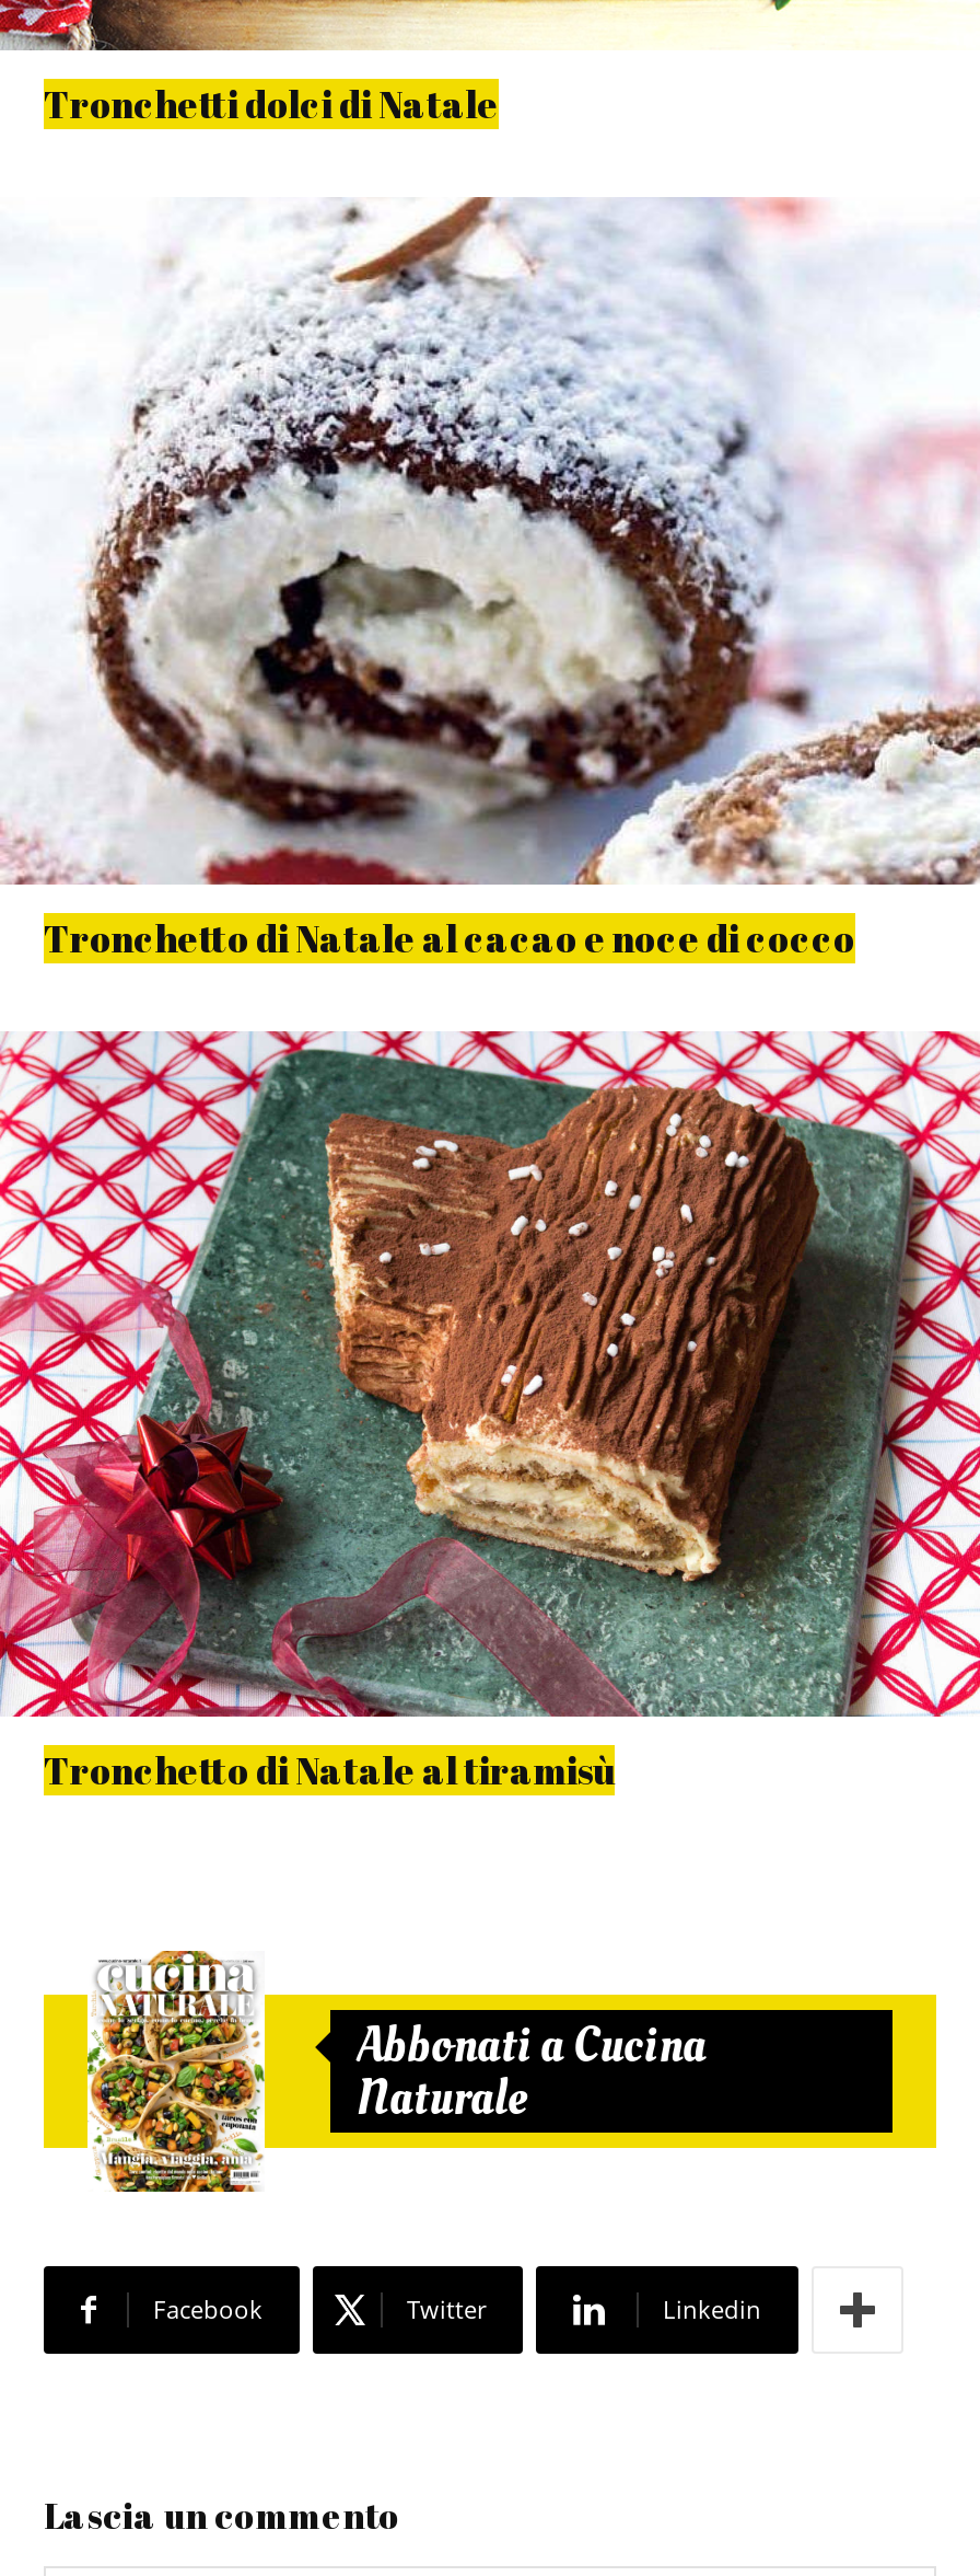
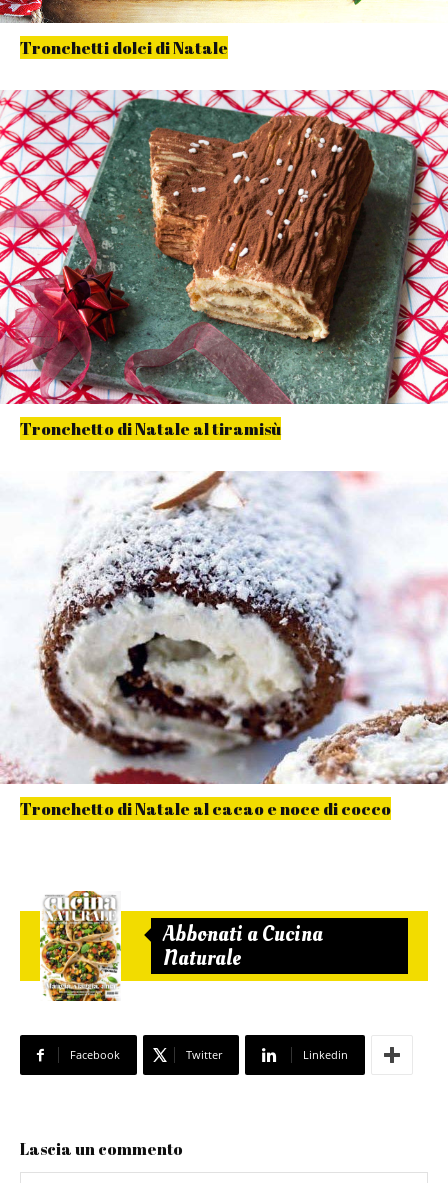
moved down: [image] | Tronchetto di Natale al cacao e noce di cocco

moved up: [image] | Tronchetto di Natale al tiramisù
